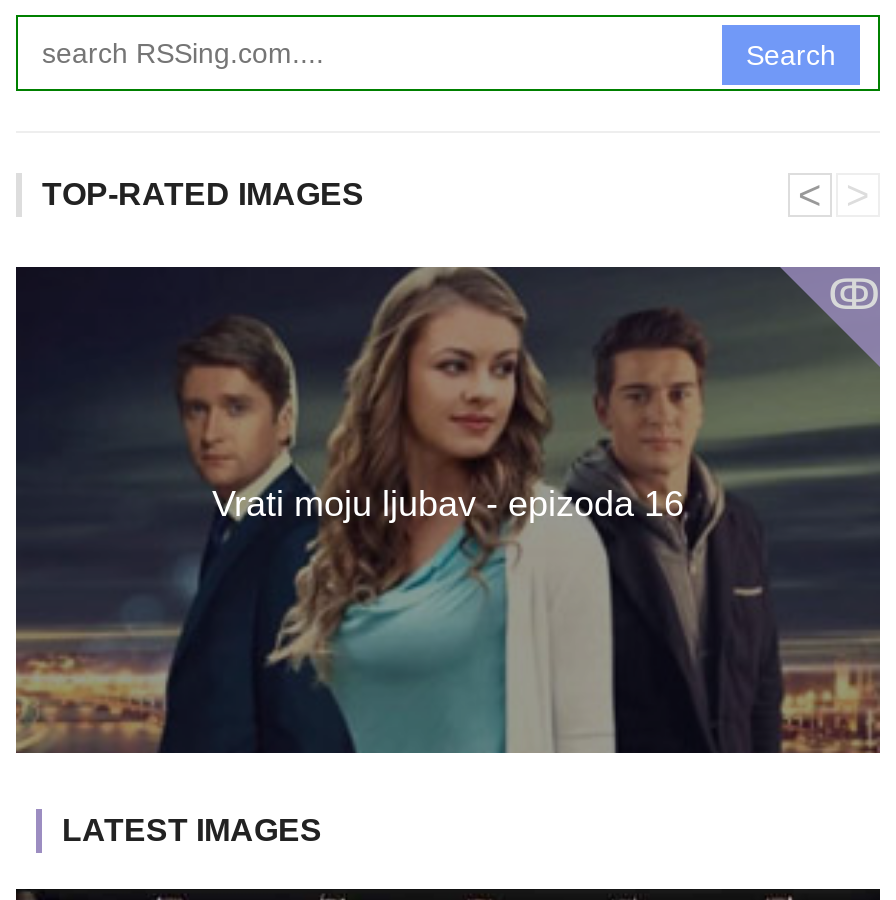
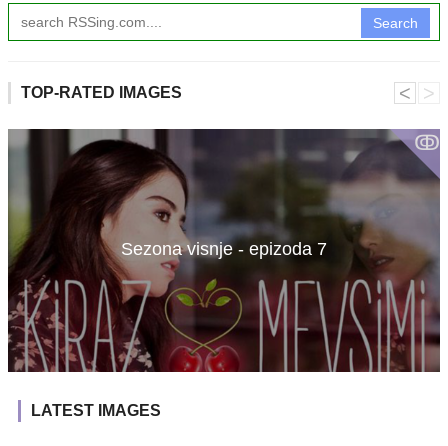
- [image]
- Vrati moju ljubav - epizoda 16
+ [image]
+ Sezona visnje - epizoda 7
